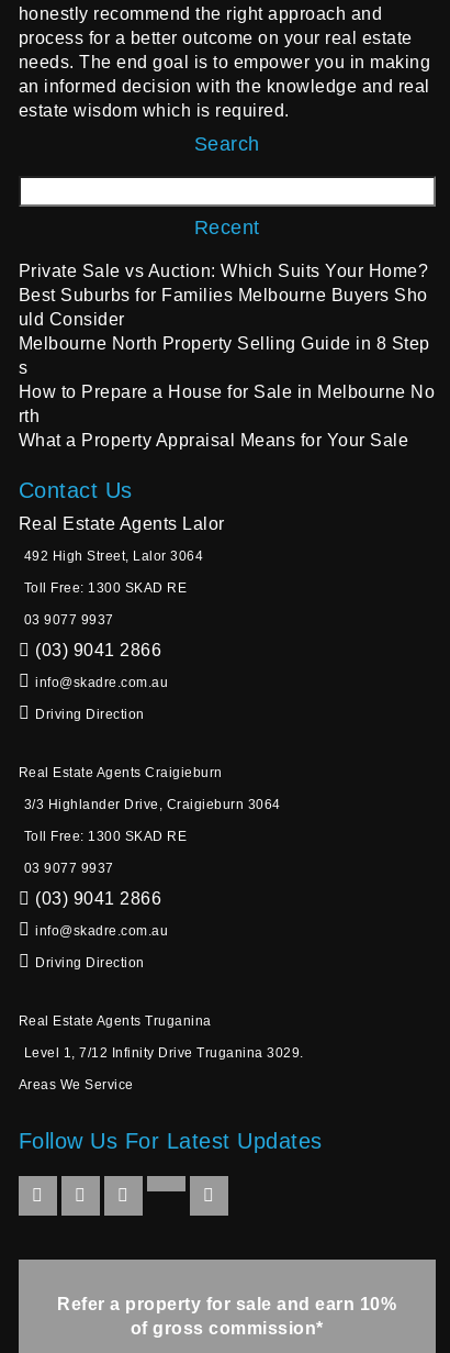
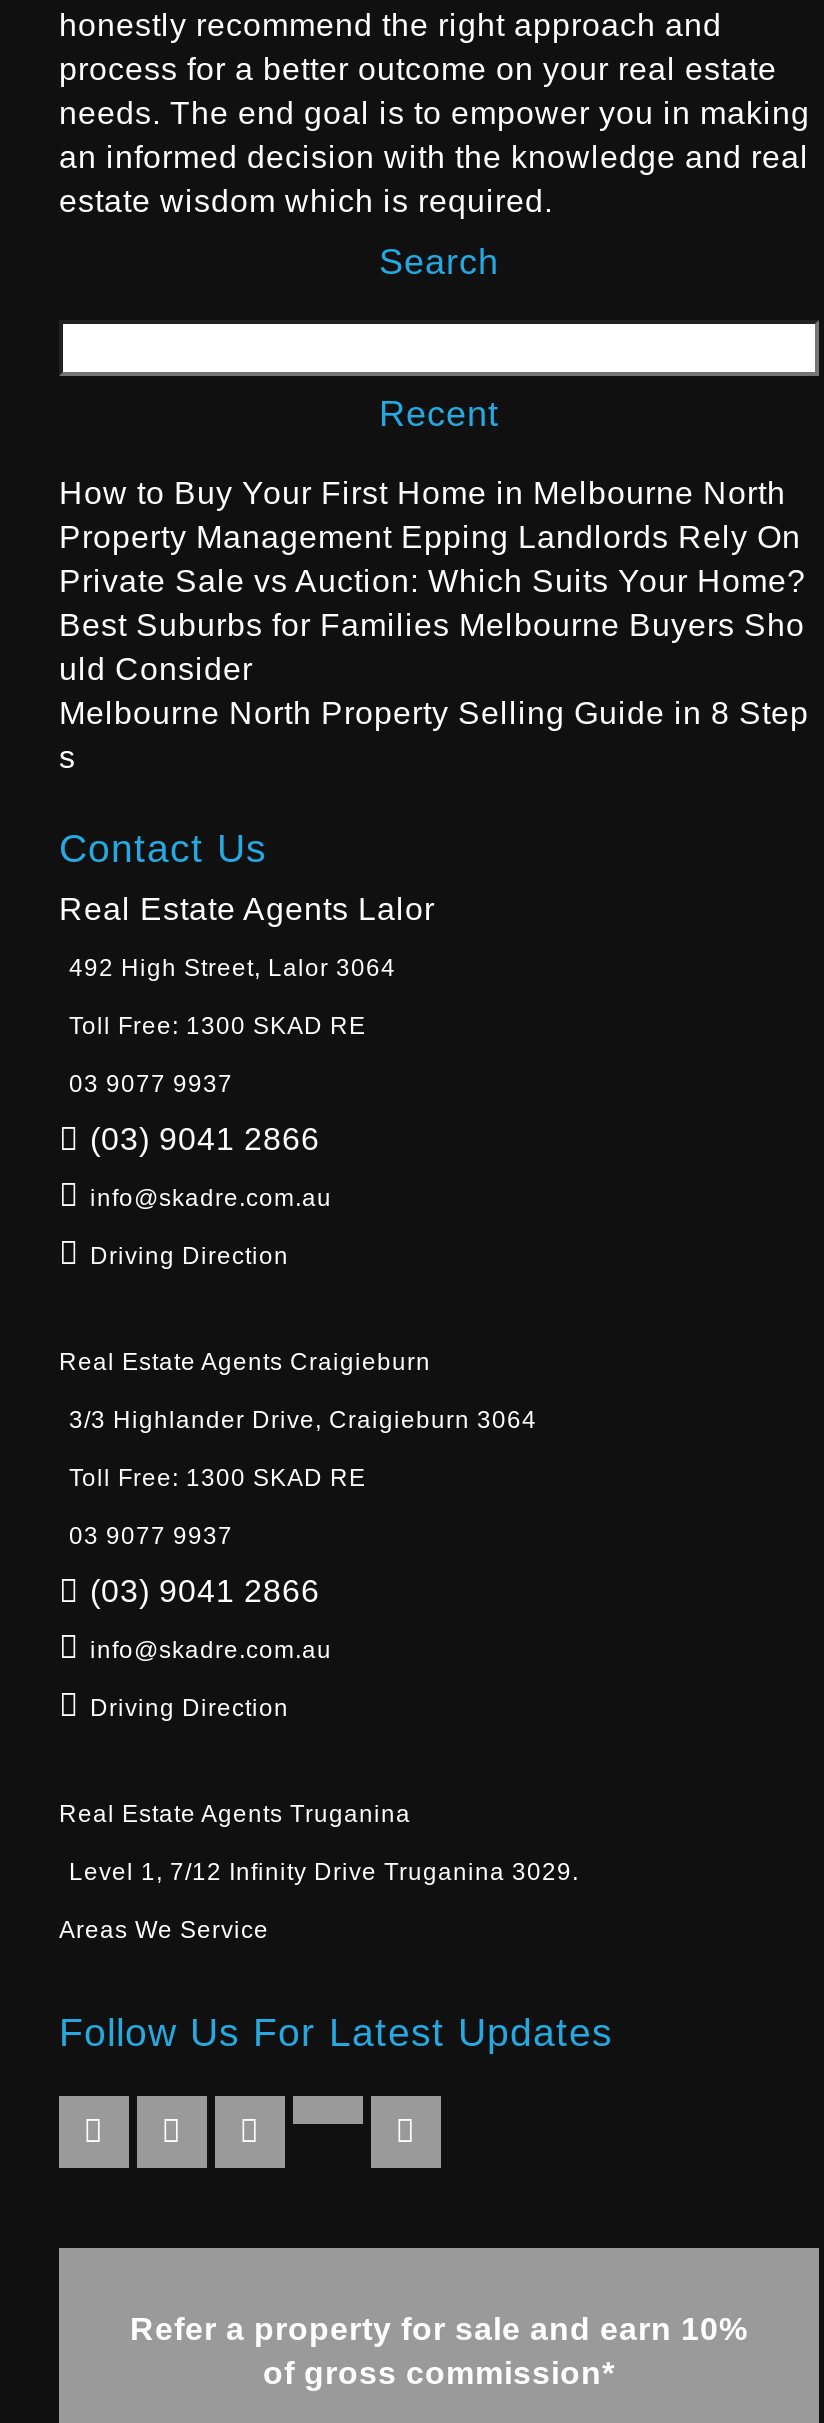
+ How to Buy Your First Home in Melbourne North
+ Property Management Epping Landlords Rely On

moved down: Private Sale vs Auction: Which Suits Your Home? | Best Suburbs for Families Melbourne Buyers Sho | uld Consider | Melbourne North Property Selling Guide in 8 Step | s

- How to Prepare a House for Sale in Melbourne No
- rth
- What a Property Appraisal Means for Your Sale
